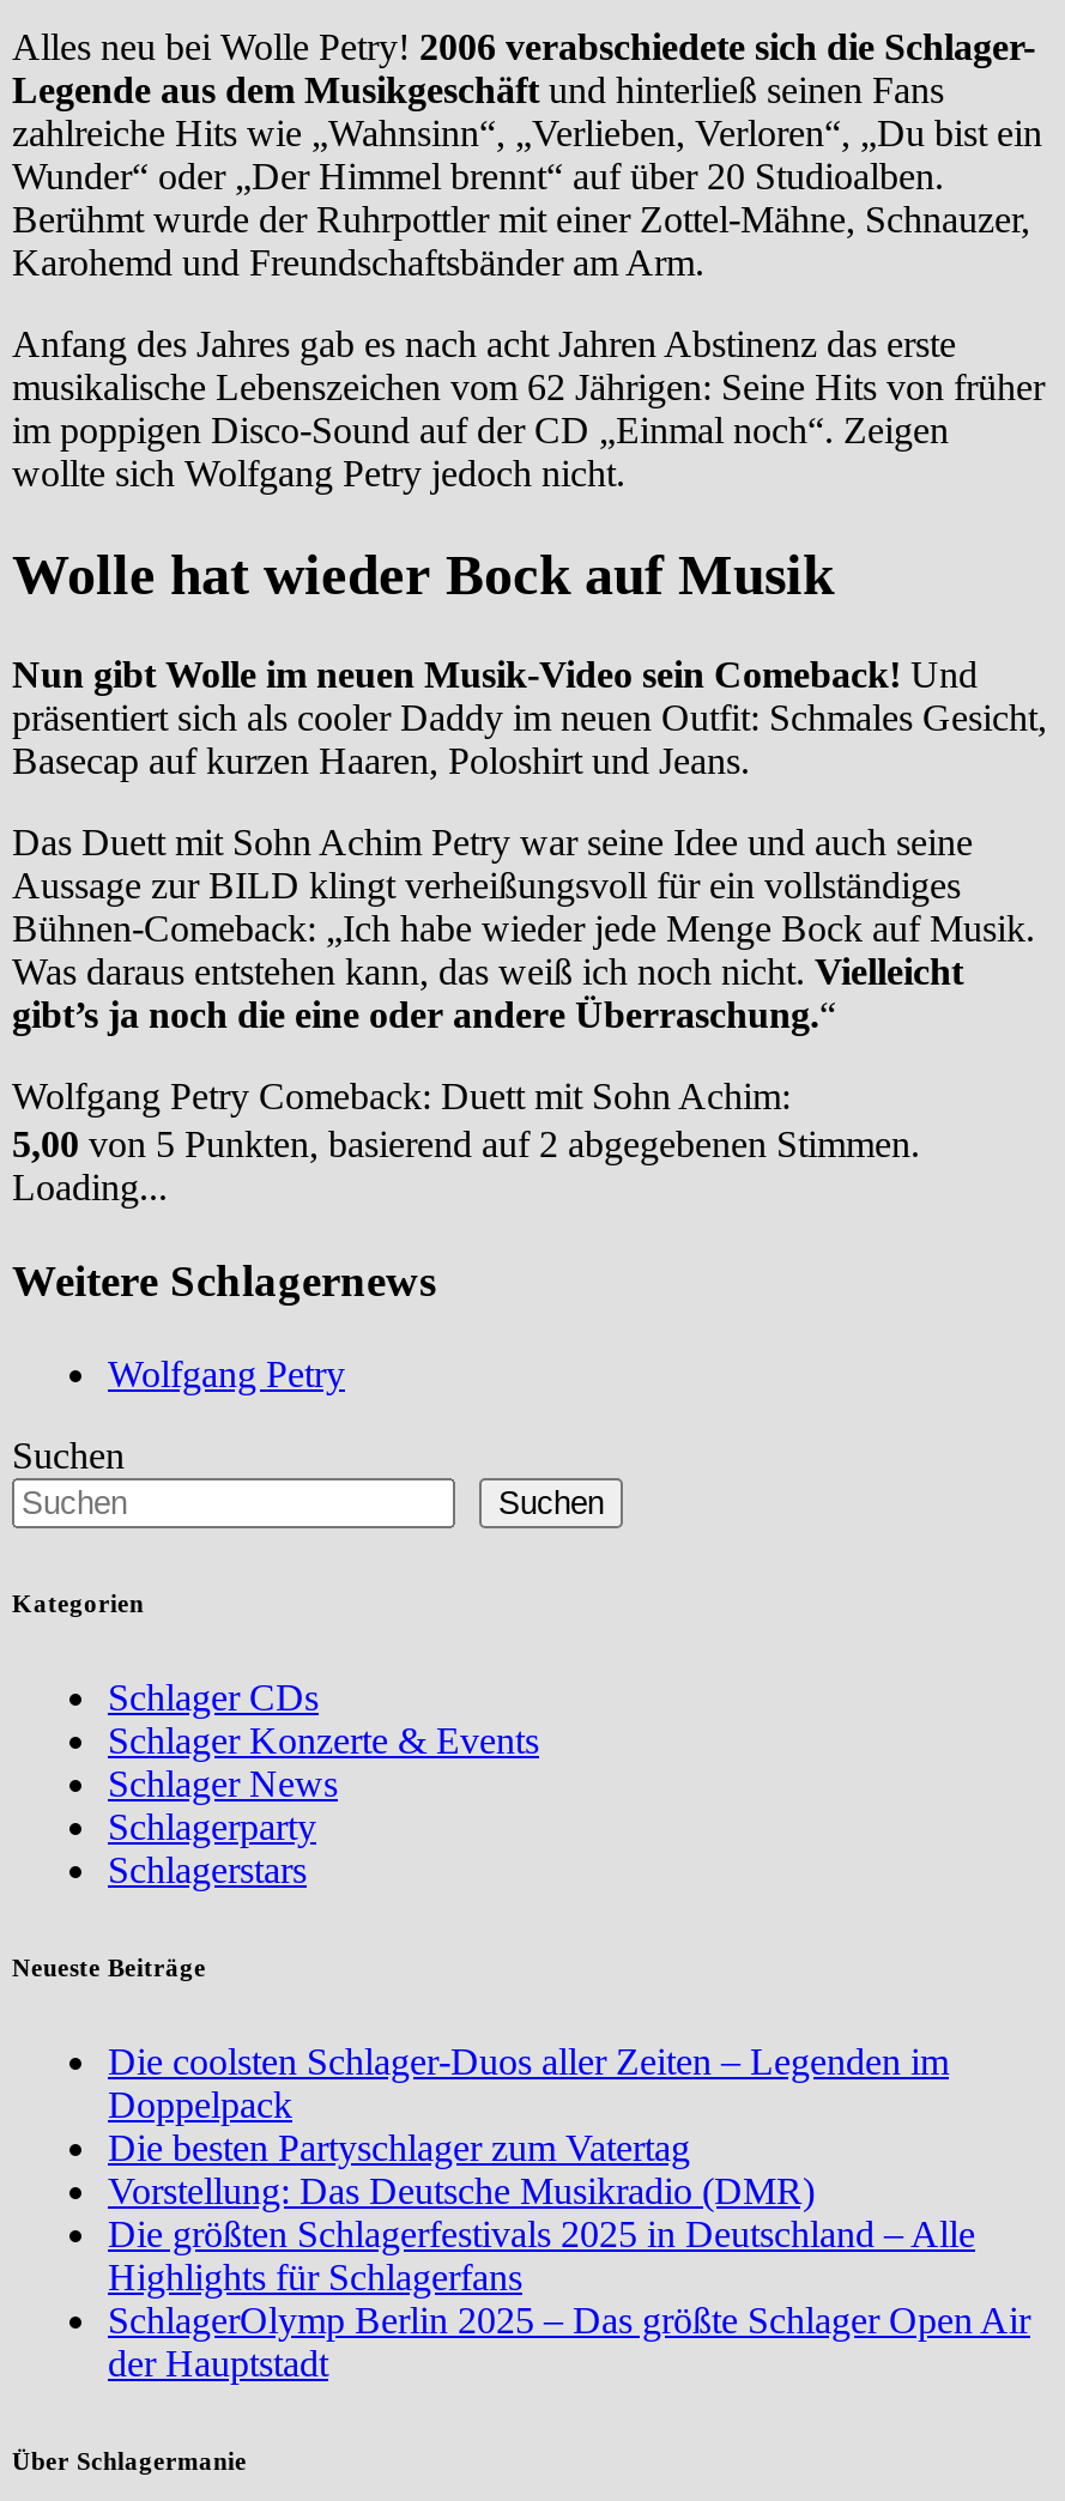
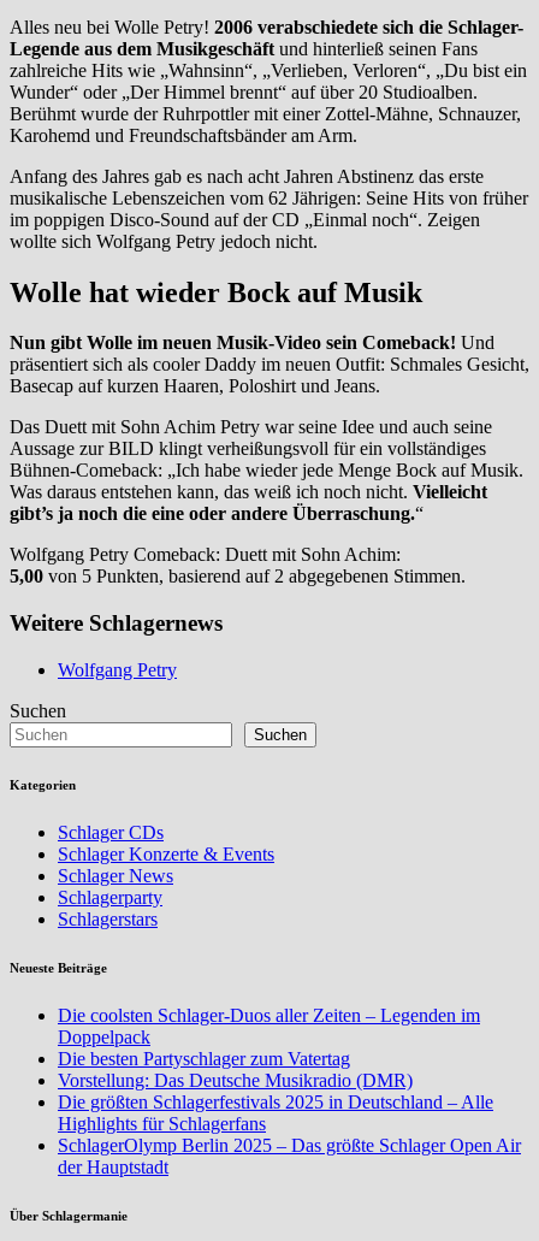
- Loading...
